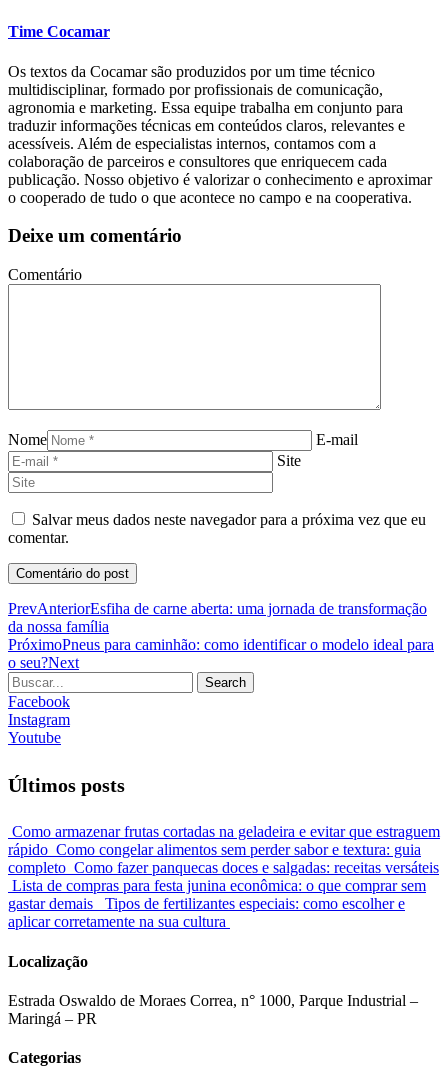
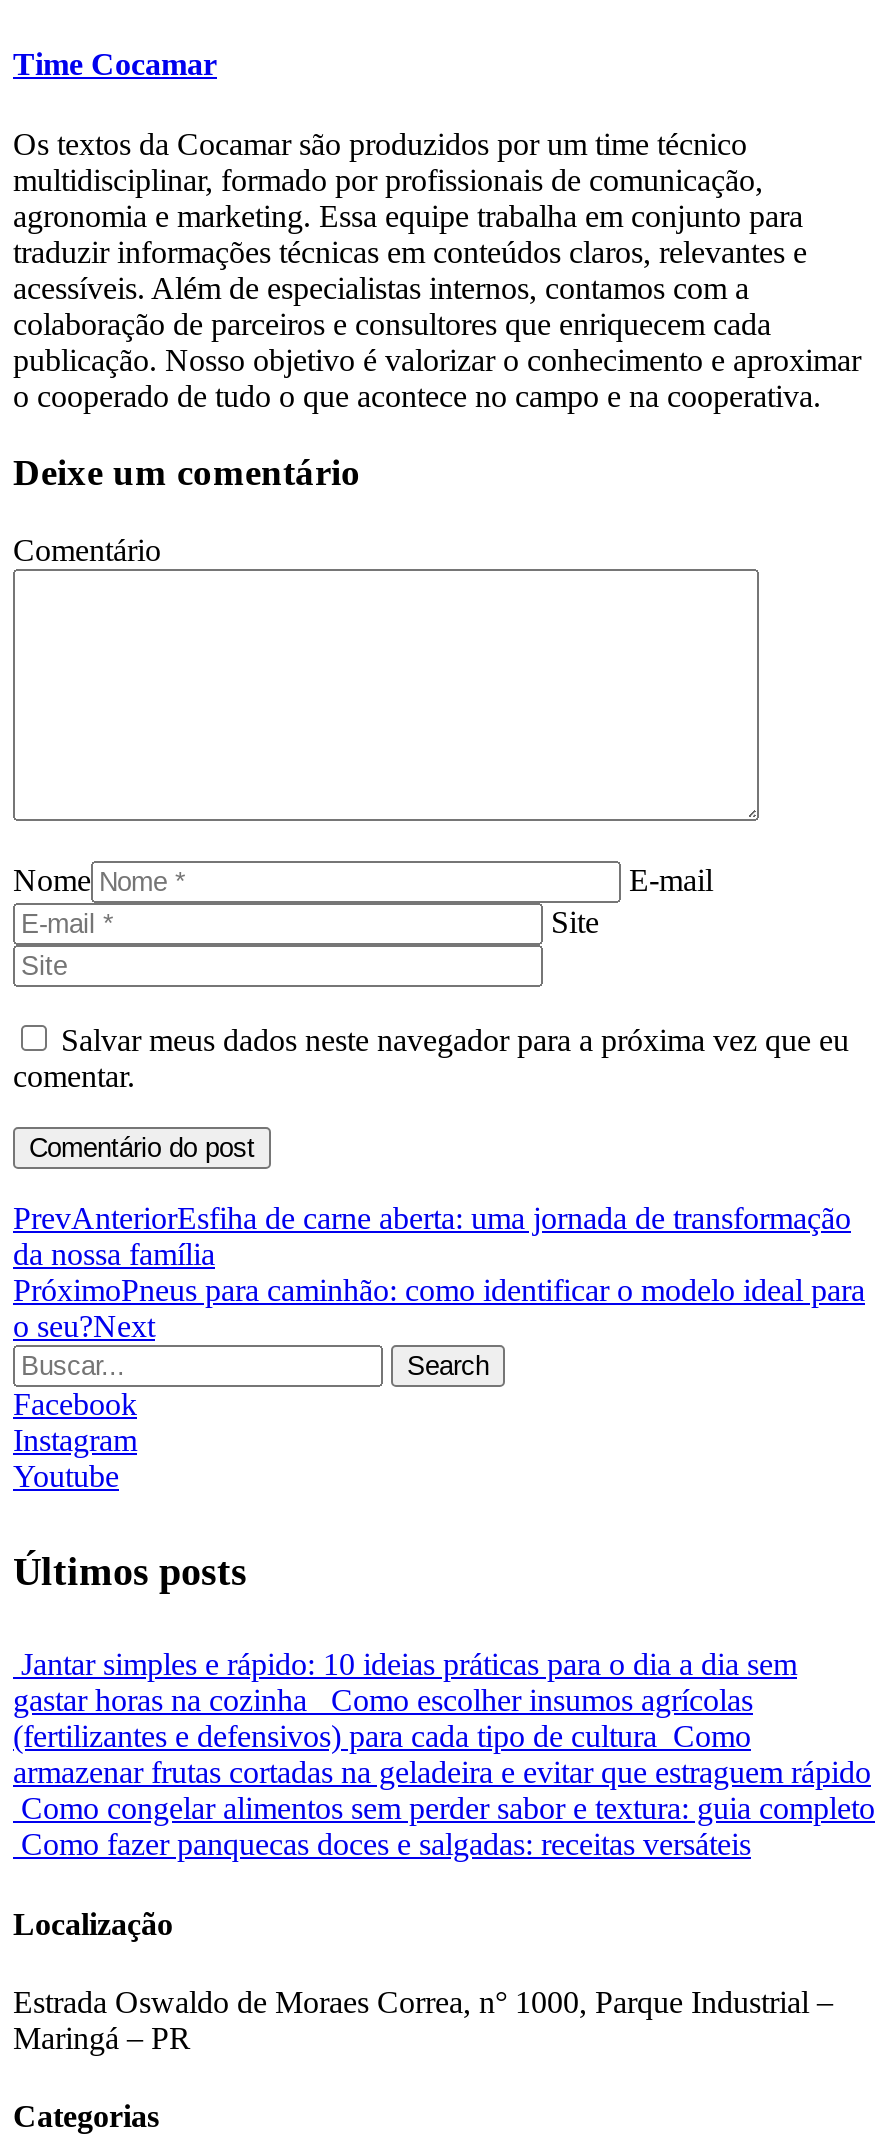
- Como armazenar frutas cortadas na geladeira e evitar que estraguem
- rápido Como congelar alimentos sem perder sabor e textura: guia
- completo Como fazer panquecas doces e salgadas: receitas versáteis
- Lista de compras para festa junina econômica: o que comprar sem
- gastar demais Tipos de fertilizantes especiais: como escolher e
- aplicar corretamente na sua cultura
+ Jantar simples e rápido: 10 ideias práticas para o dia a dia sem
+ gastar horas na cozinha Como escolher insumos agrícolas
+ (fertilizantes e defensivos) para cada tipo de cultura Como
+ armazenar frutas cortadas na geladeira e evitar que estraguem rápido
+ Como congelar alimentos sem perder sabor e textura: guia completo
+ Como fazer panquecas doces e salgadas: receitas versáteis
